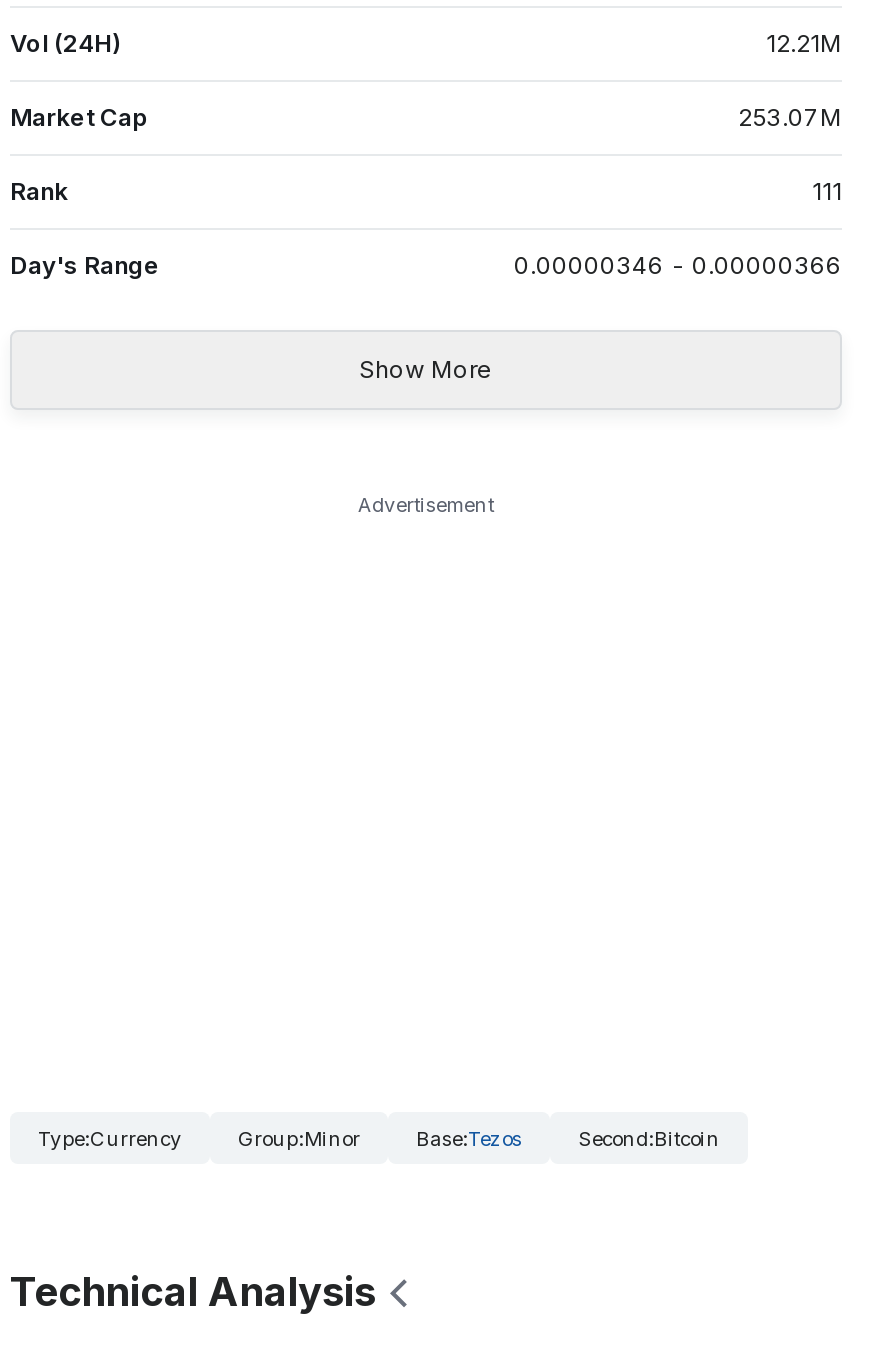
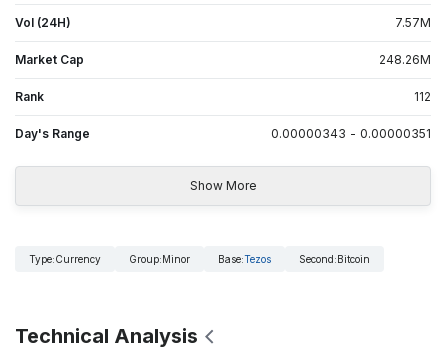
- 12.21M
+ 7.57M

- 253.07 M
+ 248.26 M

- 111
+ 112

- 0.00000346 - 0.00000366
+ 0.00000343 - 0.00000351

- Advertisement
